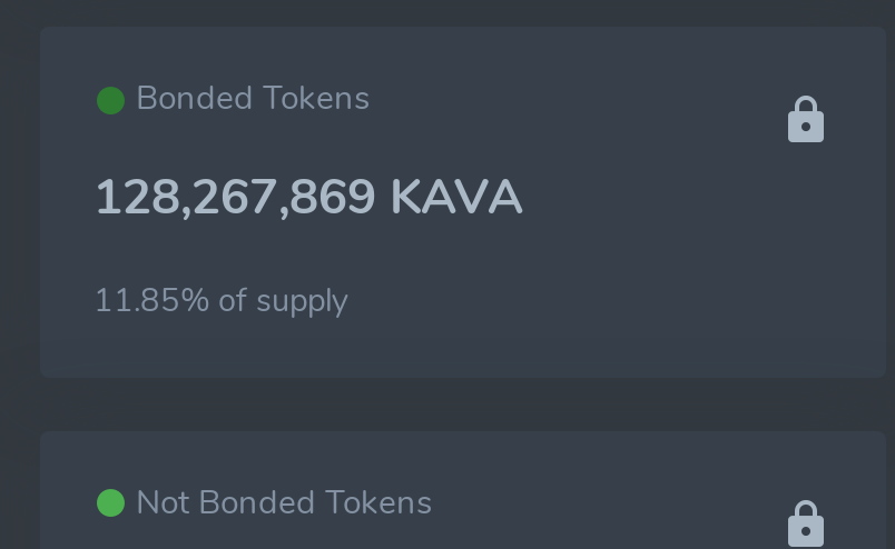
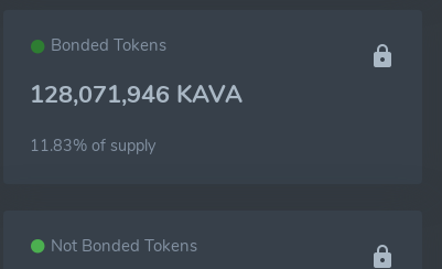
- 128,267,869 KAVA
+ 128,071,946 KAVA

- 11.85% of supply
+ 11.83% of supply
